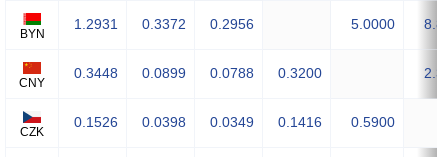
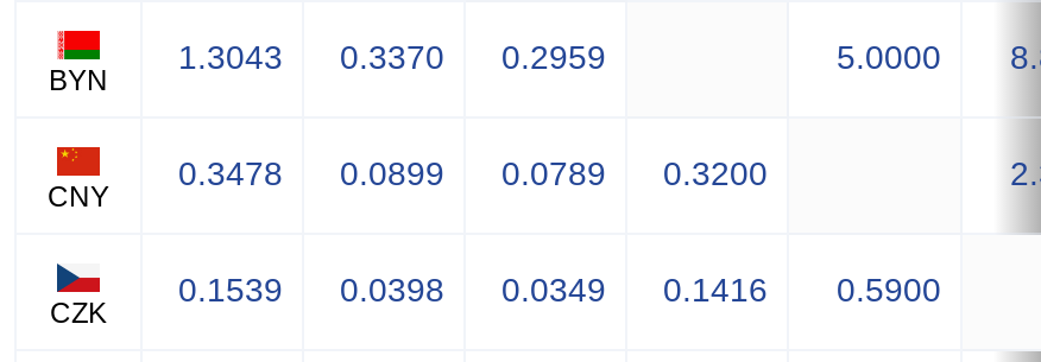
- 1.2931
+ 1.3043

- 0.3372
+ 0.3370

- 0.2956
+ 0.2959

- 0.3448
+ 0.3478

- 0.0788
+ 0.0789

- 0.1526 0.0398 0.0349 0.1416 0.5900
+ 0.1539 0.0398 0.0349 0.1416 0.5900
